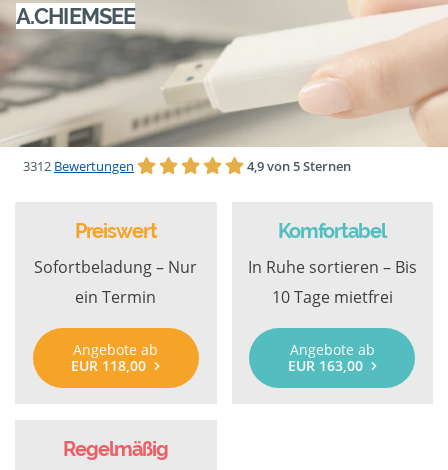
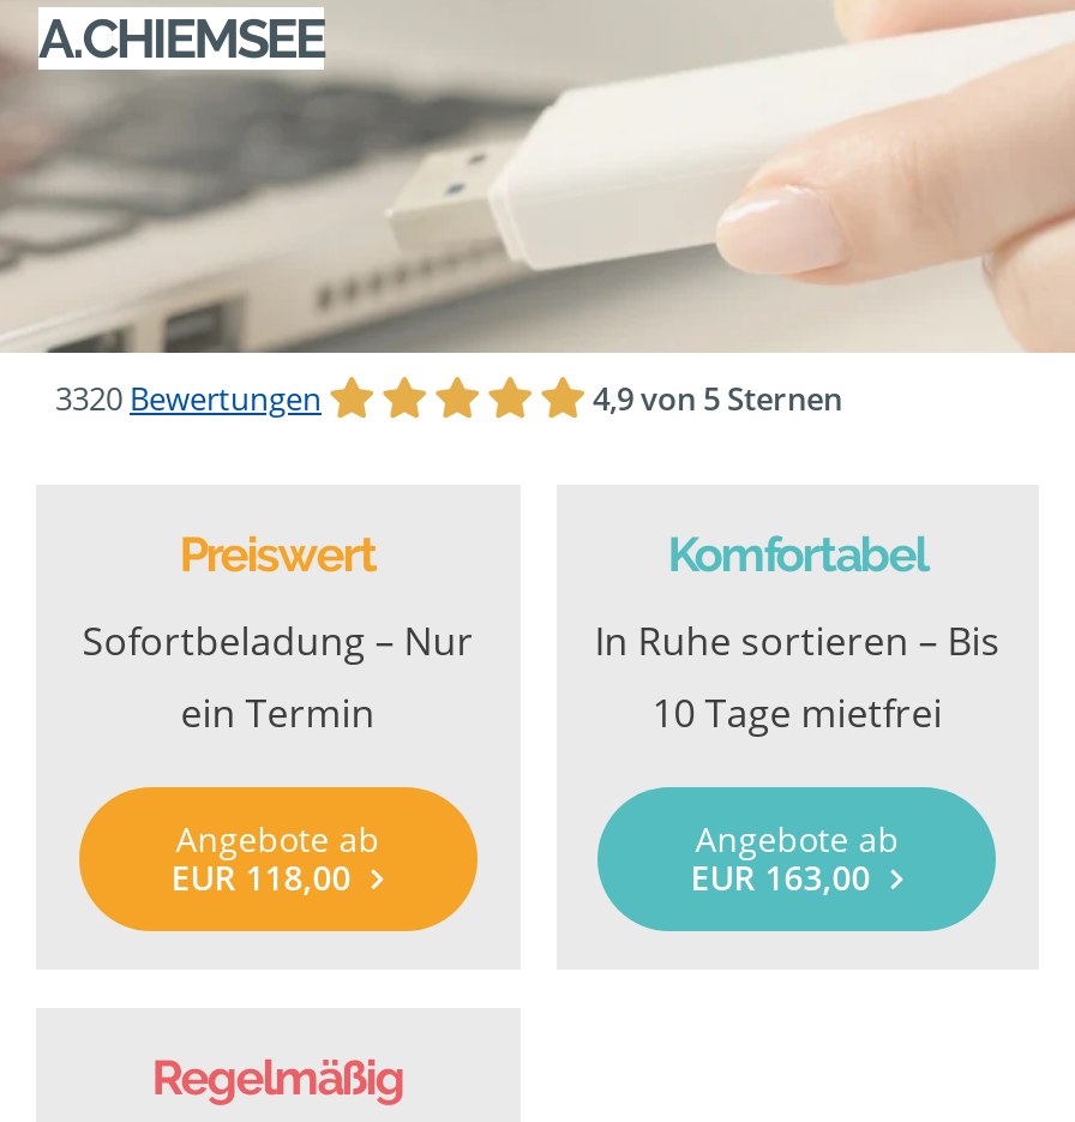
- 3312 Bewertungen
+ 3320 Bewertungen
